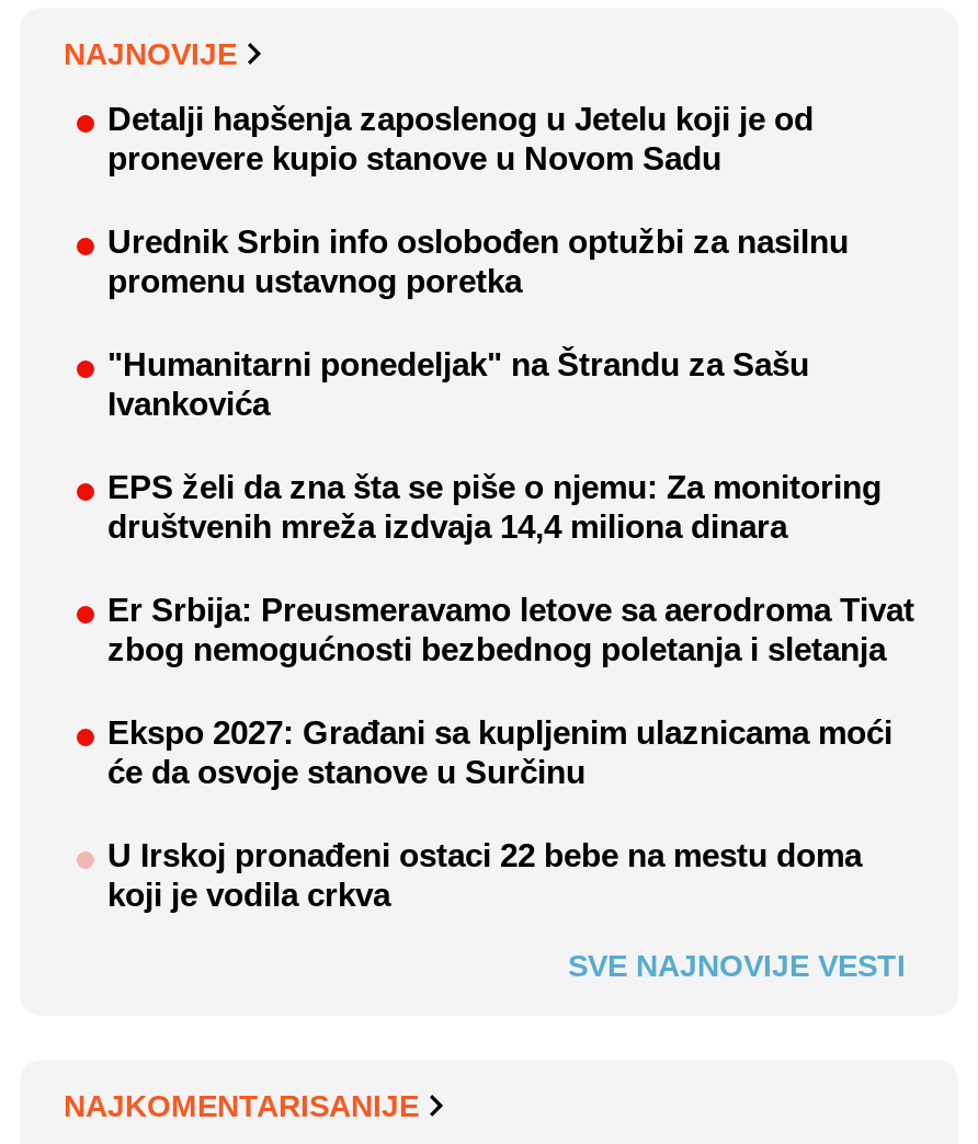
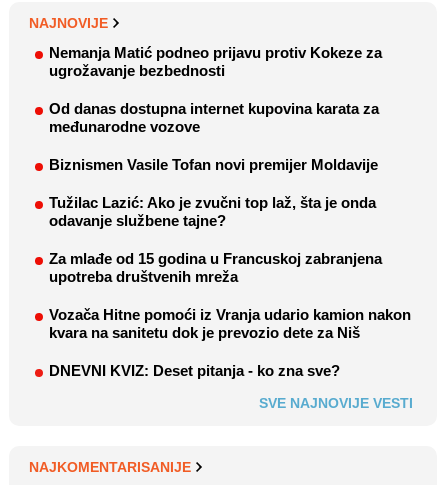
- Detalji hapšenja zaposlenog u Jetelu koji je od
- pronevere kupio stanove u Novom Sadu
+ Nemanja Matić podneo prijavu protiv Kokeze za
+ ugrožavanje bezbednosti

- Urednik Srbin info oslobođen optužbi za nasilnu
- promenu ustavnog poretka
+ Od danas dostupna internet kupovina karata za
+ međunarodne vozove

- "Humanitarni ponedeljak" na Štrandu za Sašu
- Ivankovića
+ Biznismen Vasile Tofan novi premijer Moldavije

- EPS želi da zna šta se piše o njemu: Za monitoring
- društvenih mreža izdvaja 14,4 miliona dinara
+ Tužilac Lazić: Ako je zvučni top laž, šta je onda
+ odavanje službene tajne?

- Er Srbija: Preusmeravamo letove sa aerodroma Tivat
- zbog nemogućnosti bezbednog poletanja i sletanja
+ Za mlađe od 15 godina u Francuskoj zabranjena
+ upotreba društvenih mreža

- Ekspo 2027: Građani sa kupljenim ulaznicama moći
- će da osvoje stanove u Surčinu
+ Vozača Hitne pomoći iz Vranja udario kamion nakon
+ kvara na sanitetu dok je prevozio dete za Niš

- U Irskoj pronađeni ostaci 22 bebe na mestu doma
- koji je vodila crkva
+ DNEVNI KVIZ: Deset pitanja - ko zna sve?
